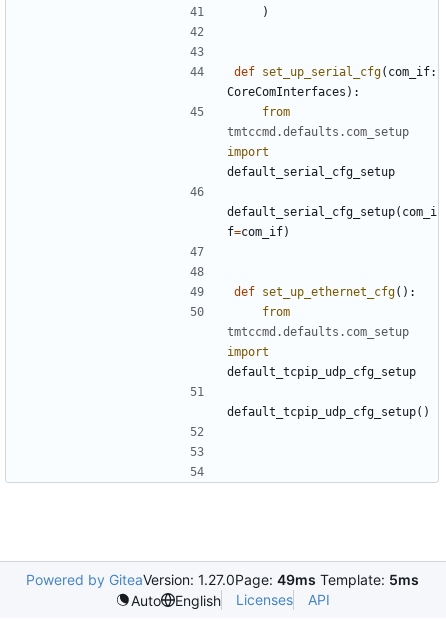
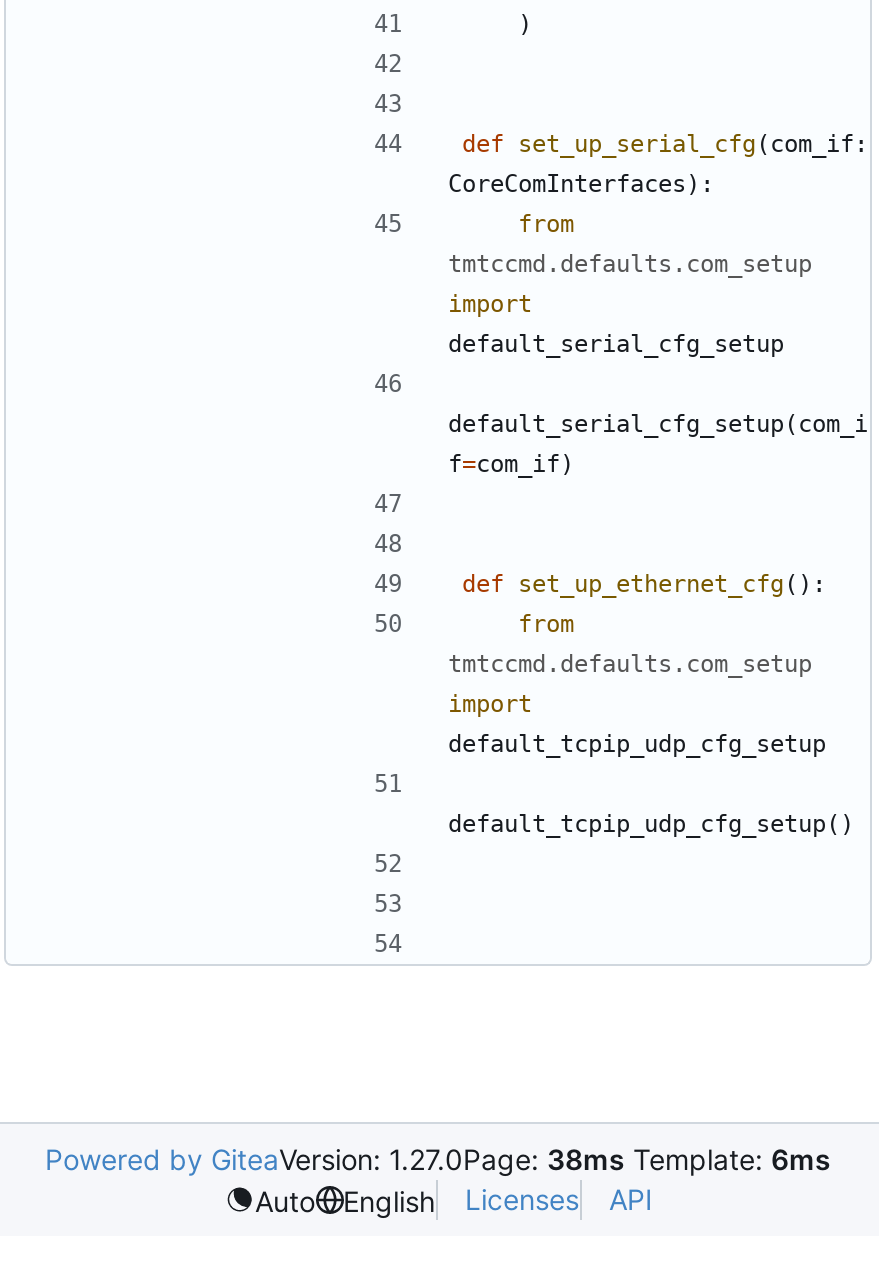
- Powered by GiteaVersion: 1.27.0Page: 49ms Template: 5ms
+ Powered by GiteaVersion: 1.27.0Page: 38ms Template: 6ms
